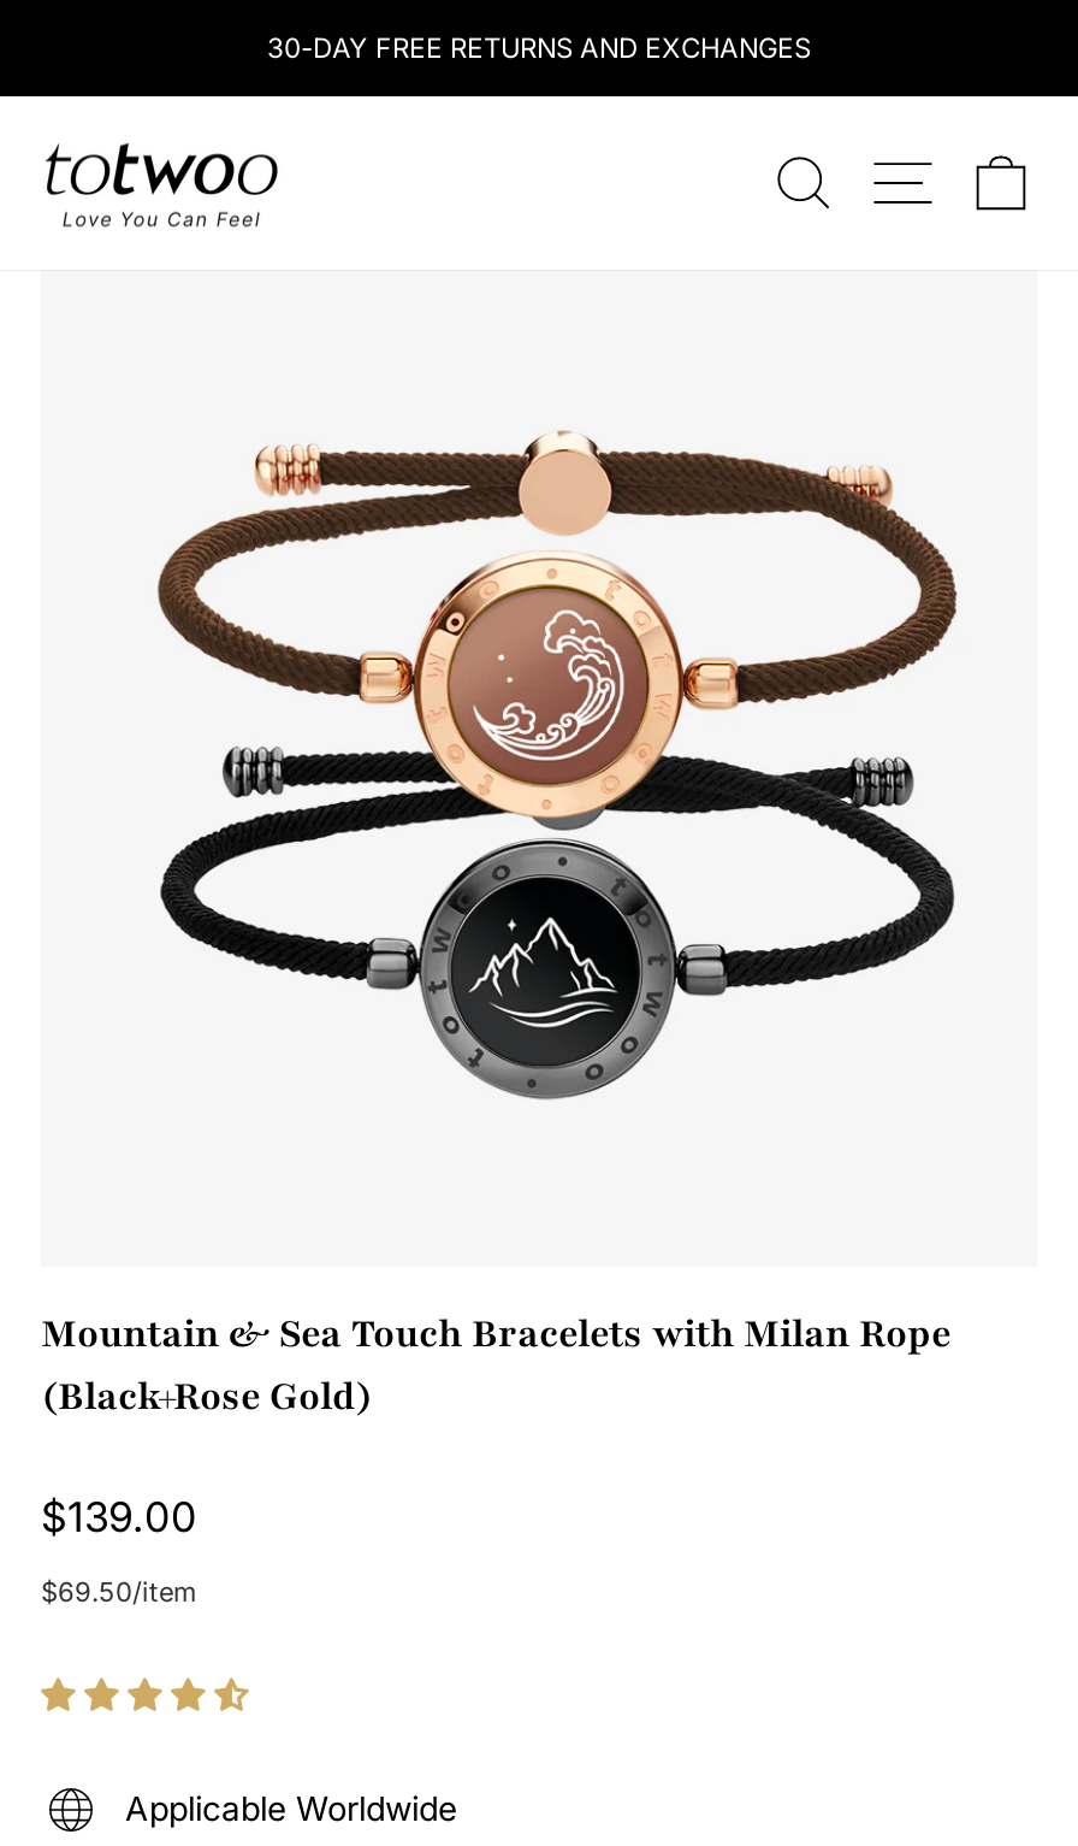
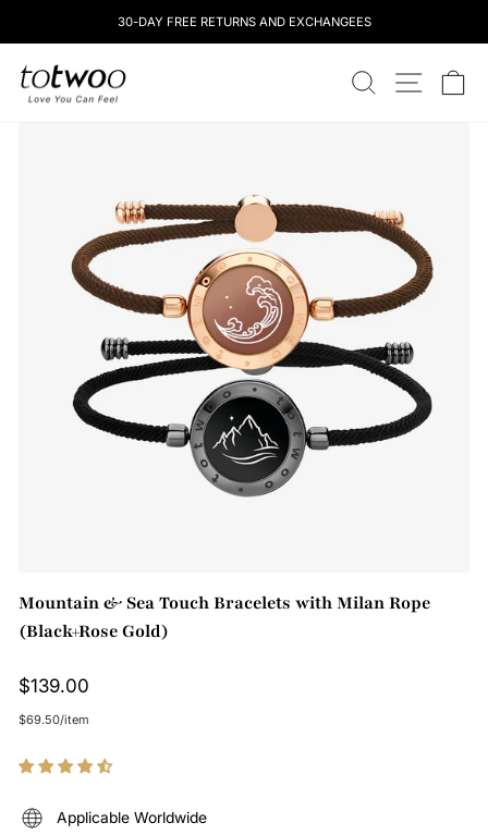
- 30-DAY FREE RETURNS AND EXCHANGES
+ 30-DAY FREE RETURNS AND EXCHANGEES
